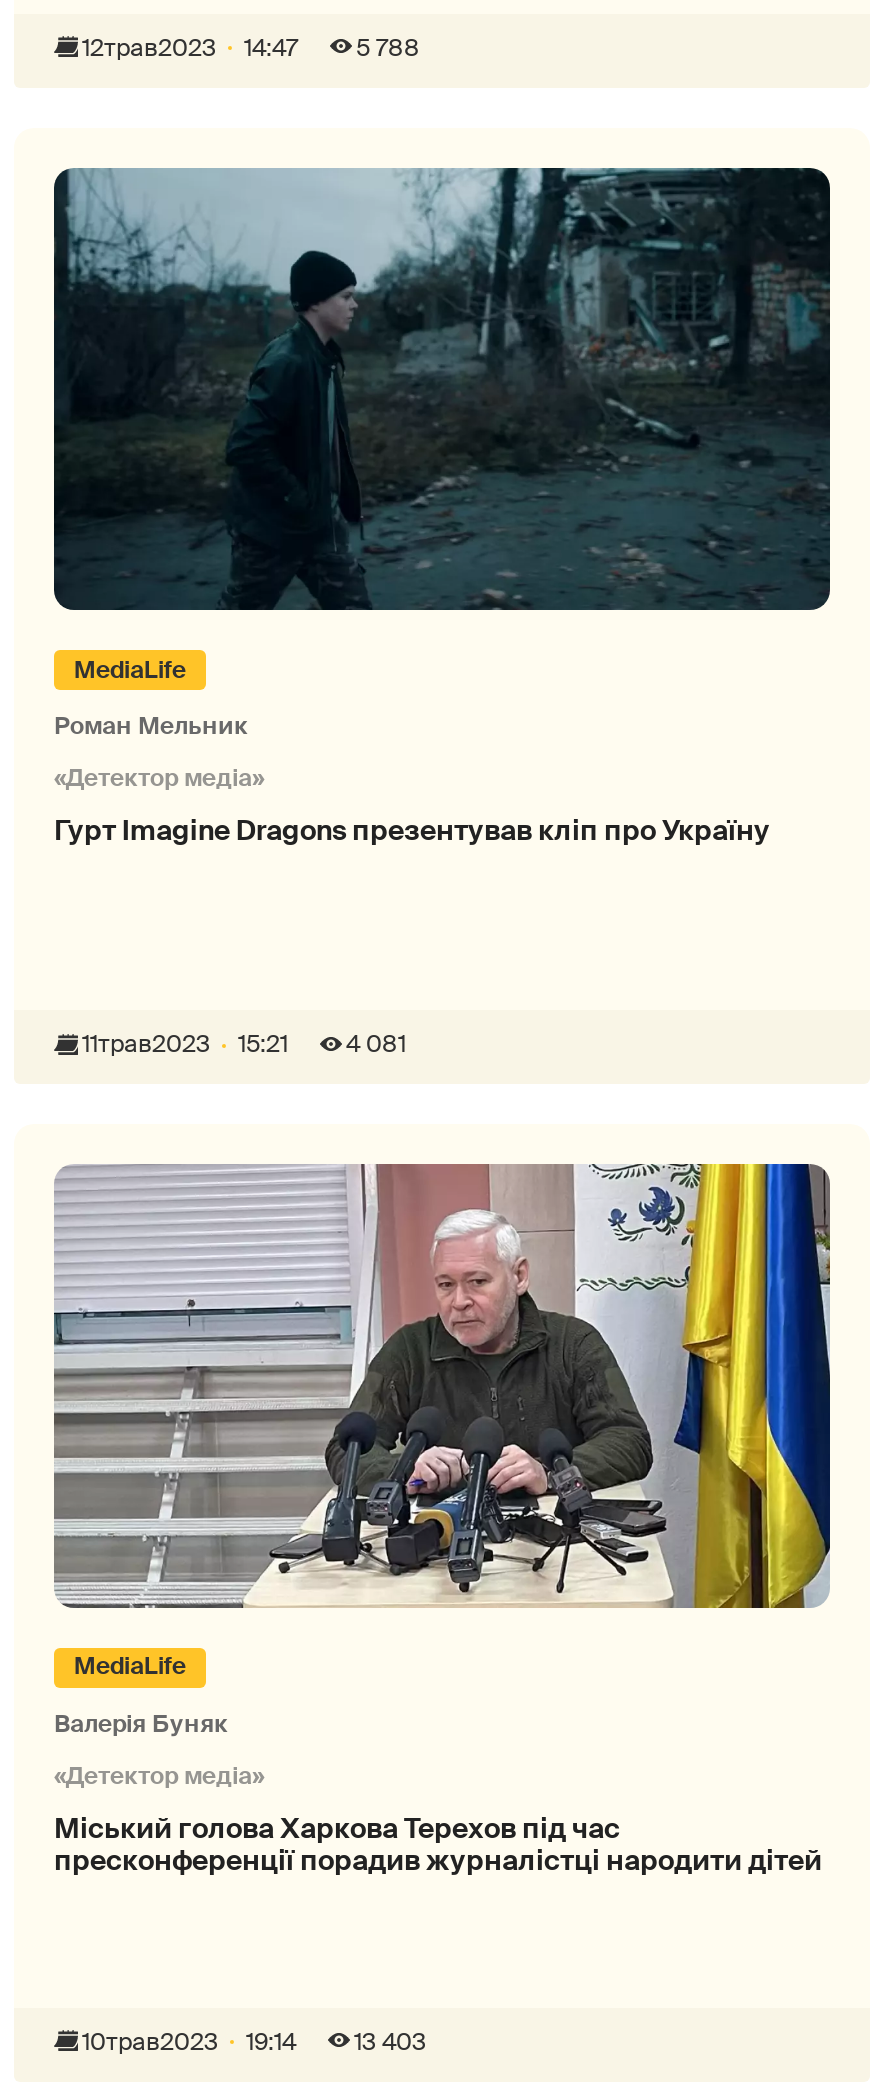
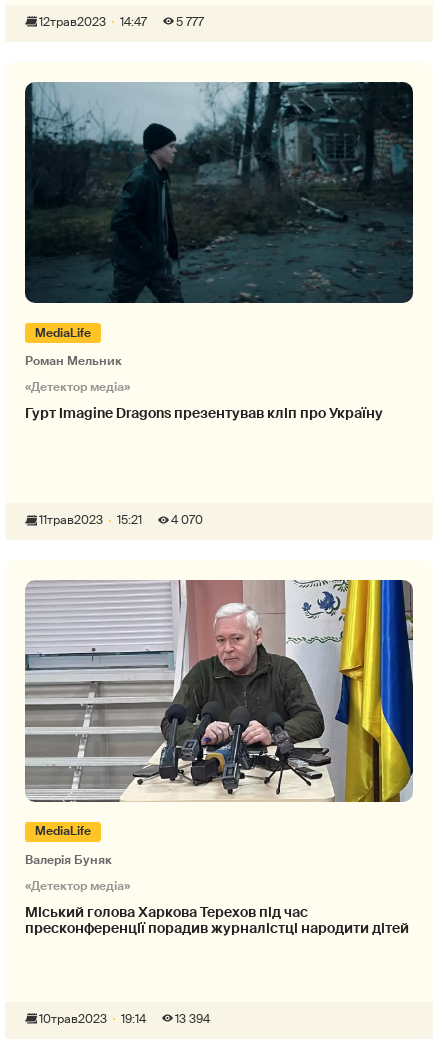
- 5 788
+ 5 777

- 4 081
+ 4 070

- 10трав2023 19:14 13 403
+ 10трав2023 19:14 13 394
